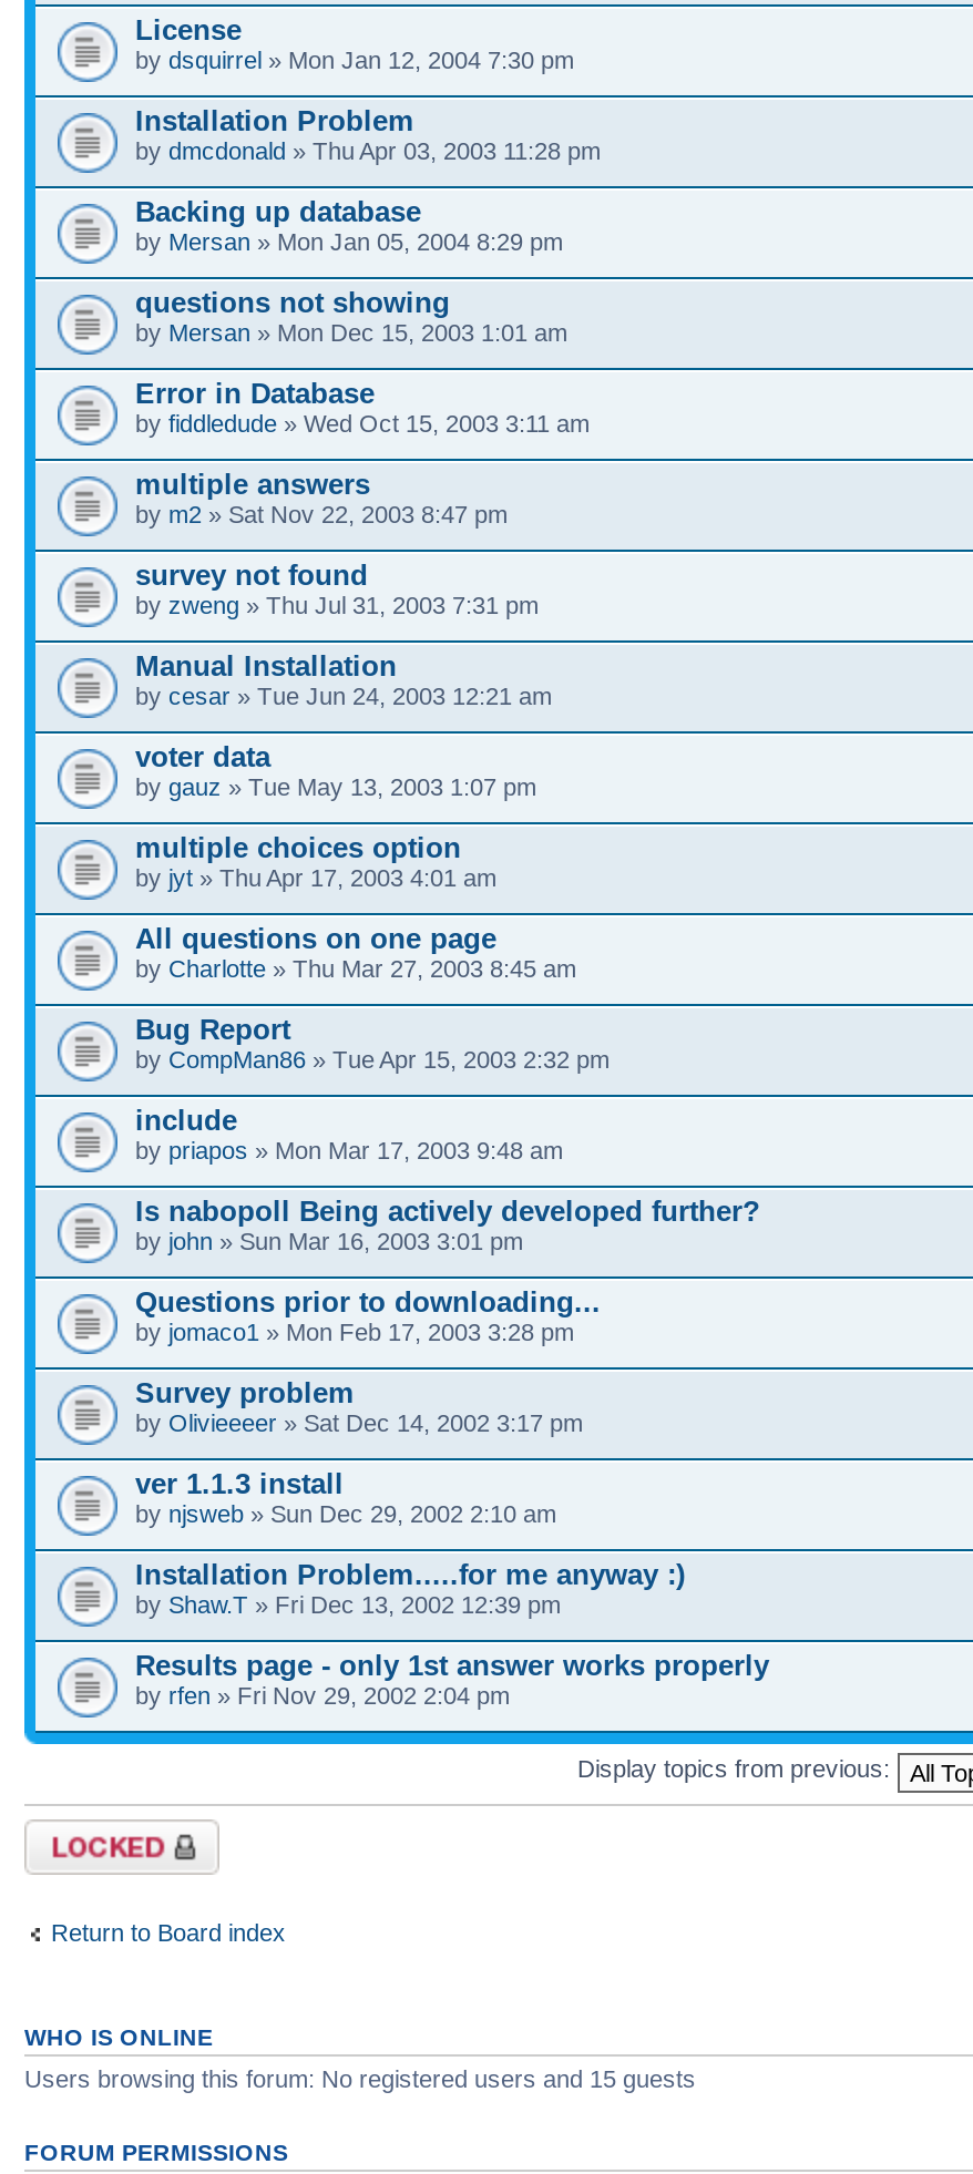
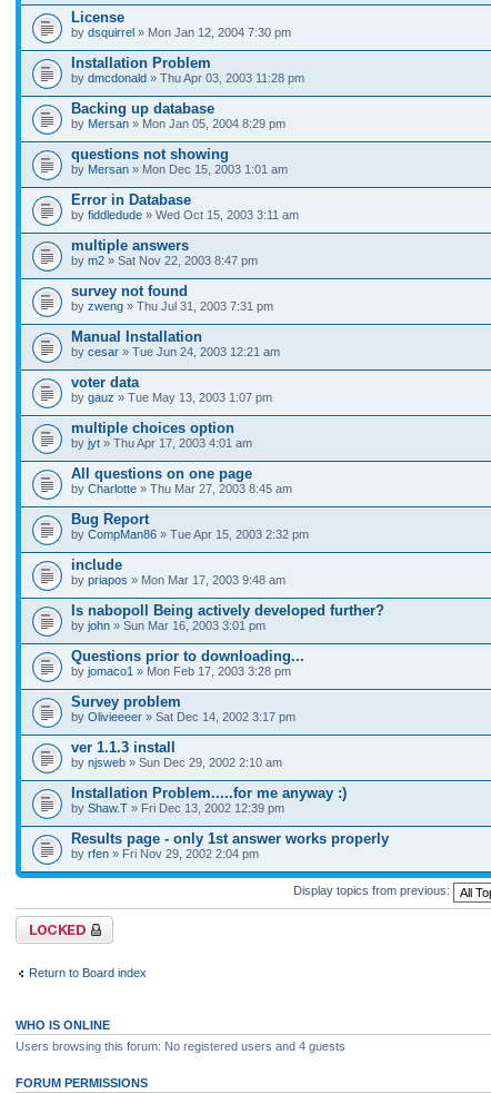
- Users browsing this forum: No registered users and 15 guests
+ Users browsing this forum: No registered users and 4 guests
